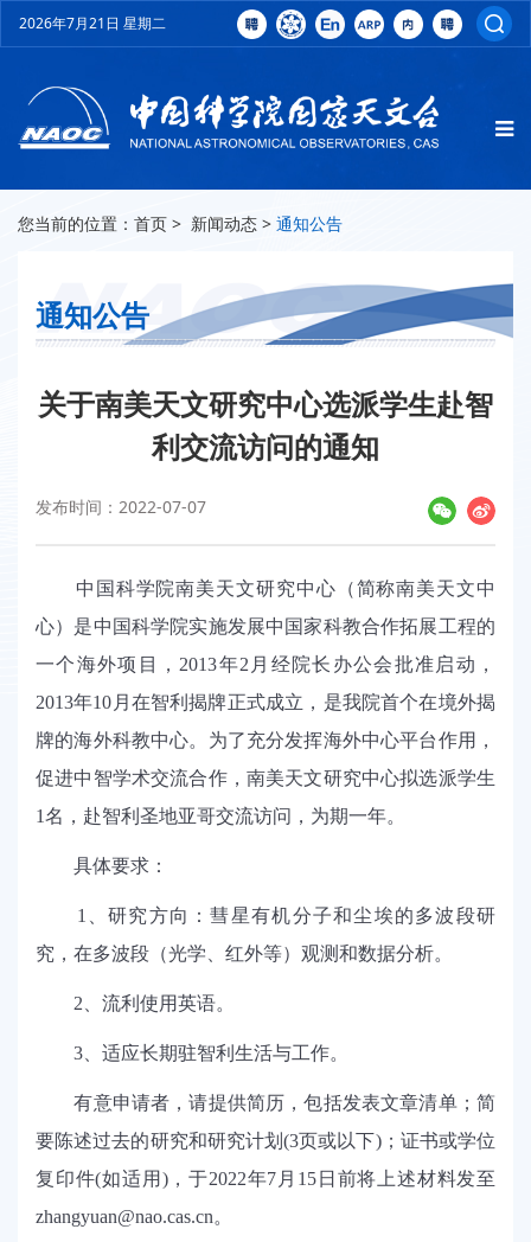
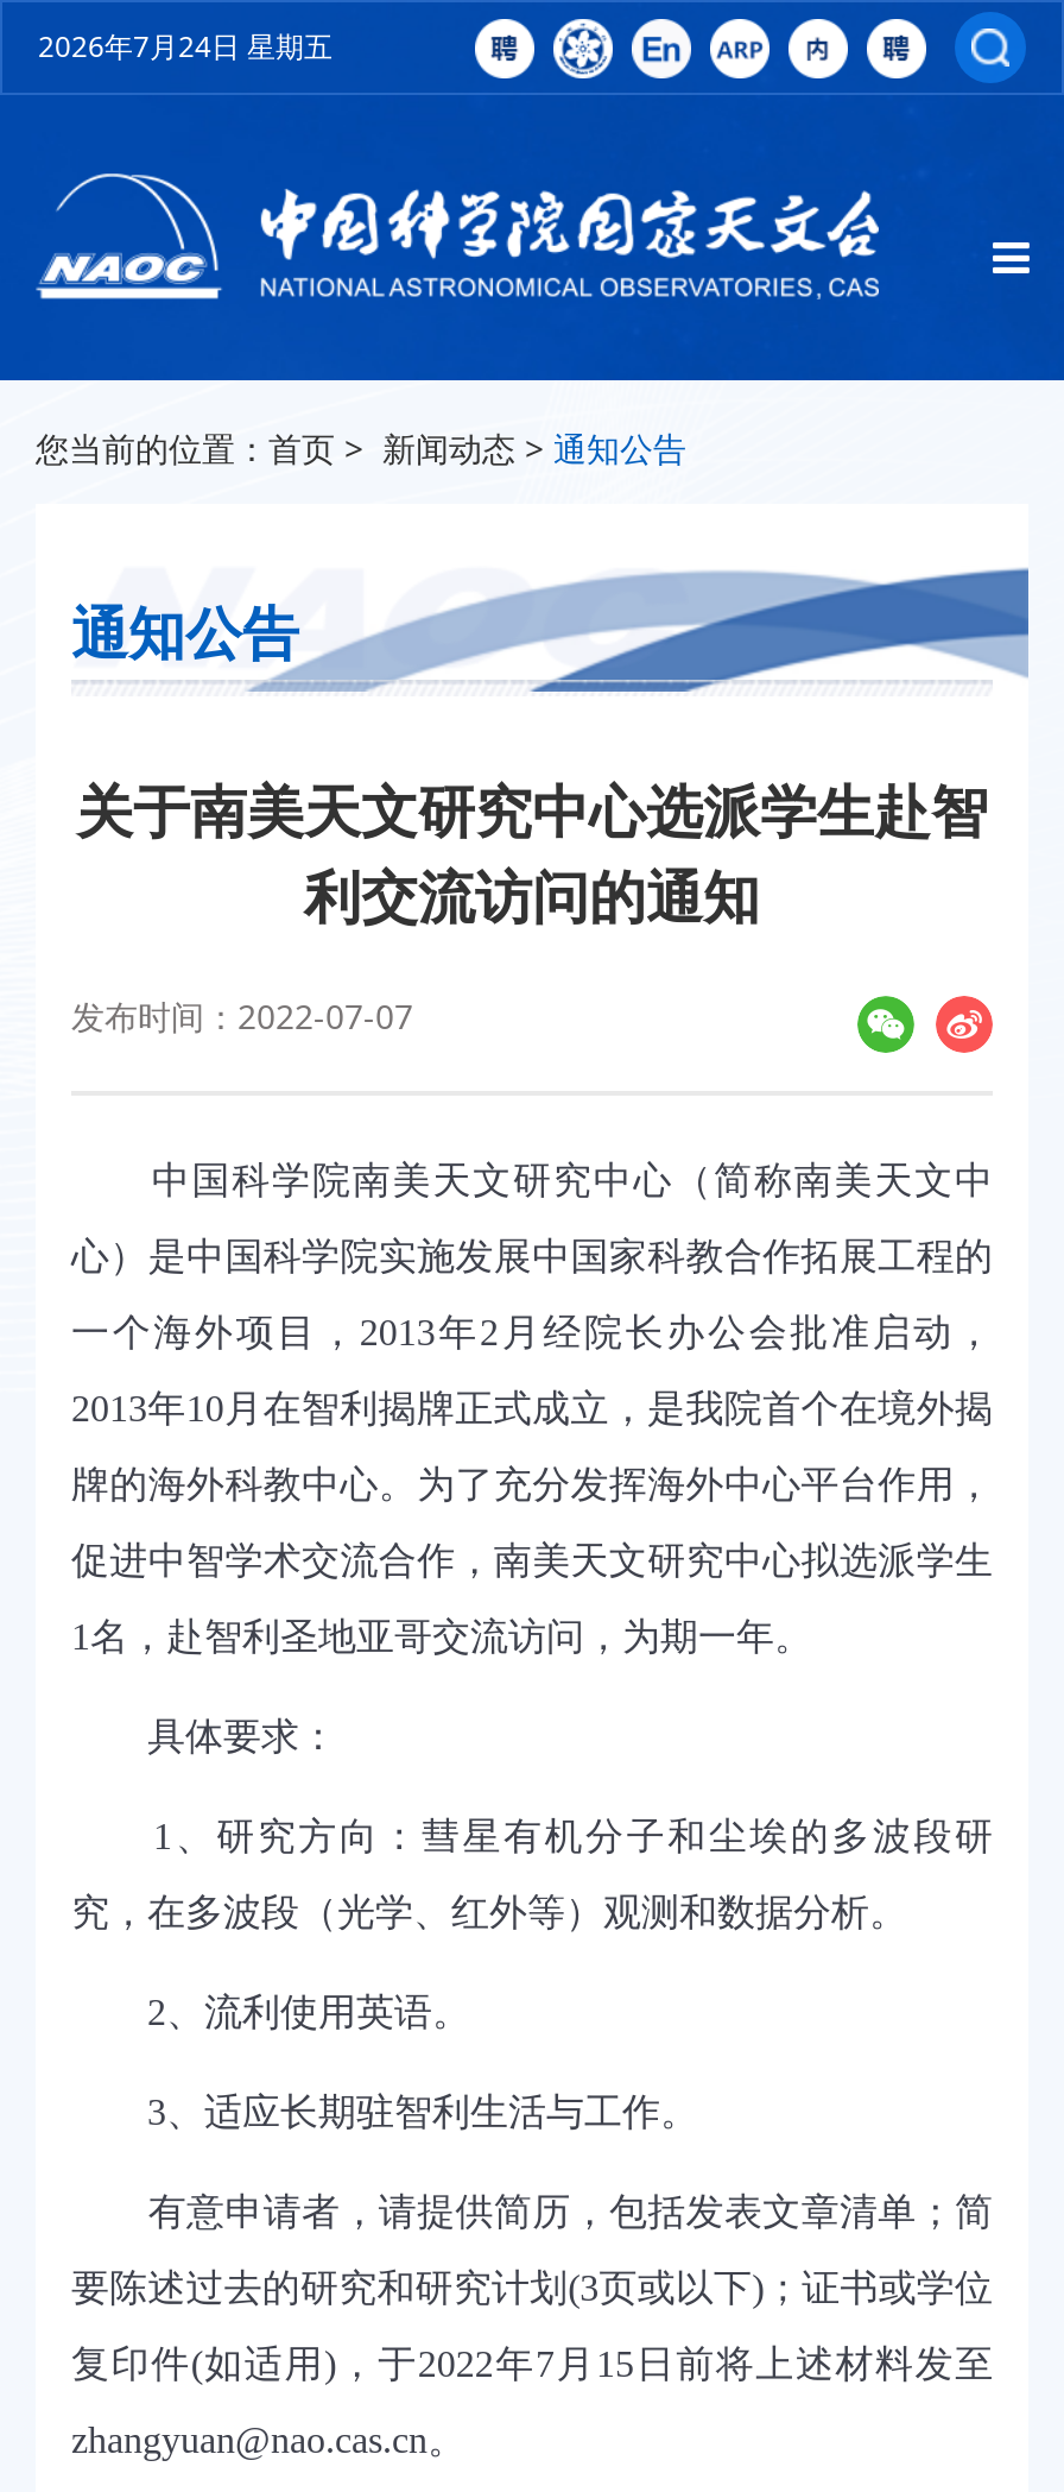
- 2026年7月21日 星期二
+ 2026年7月24日 星期五
